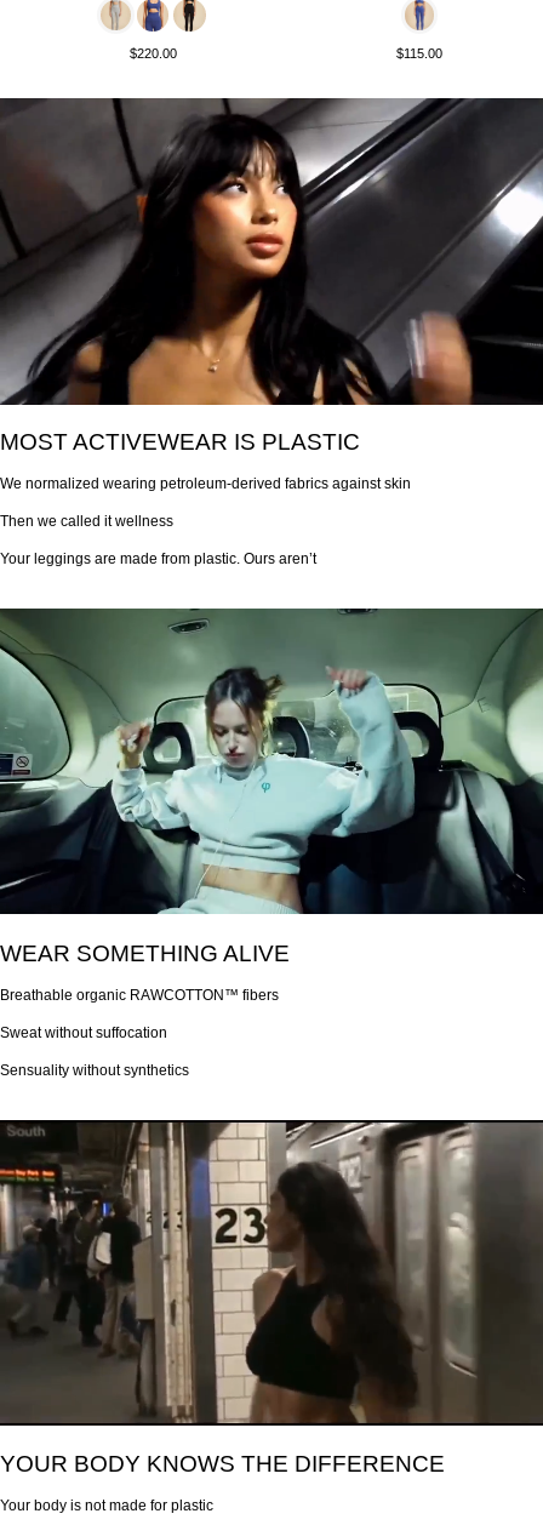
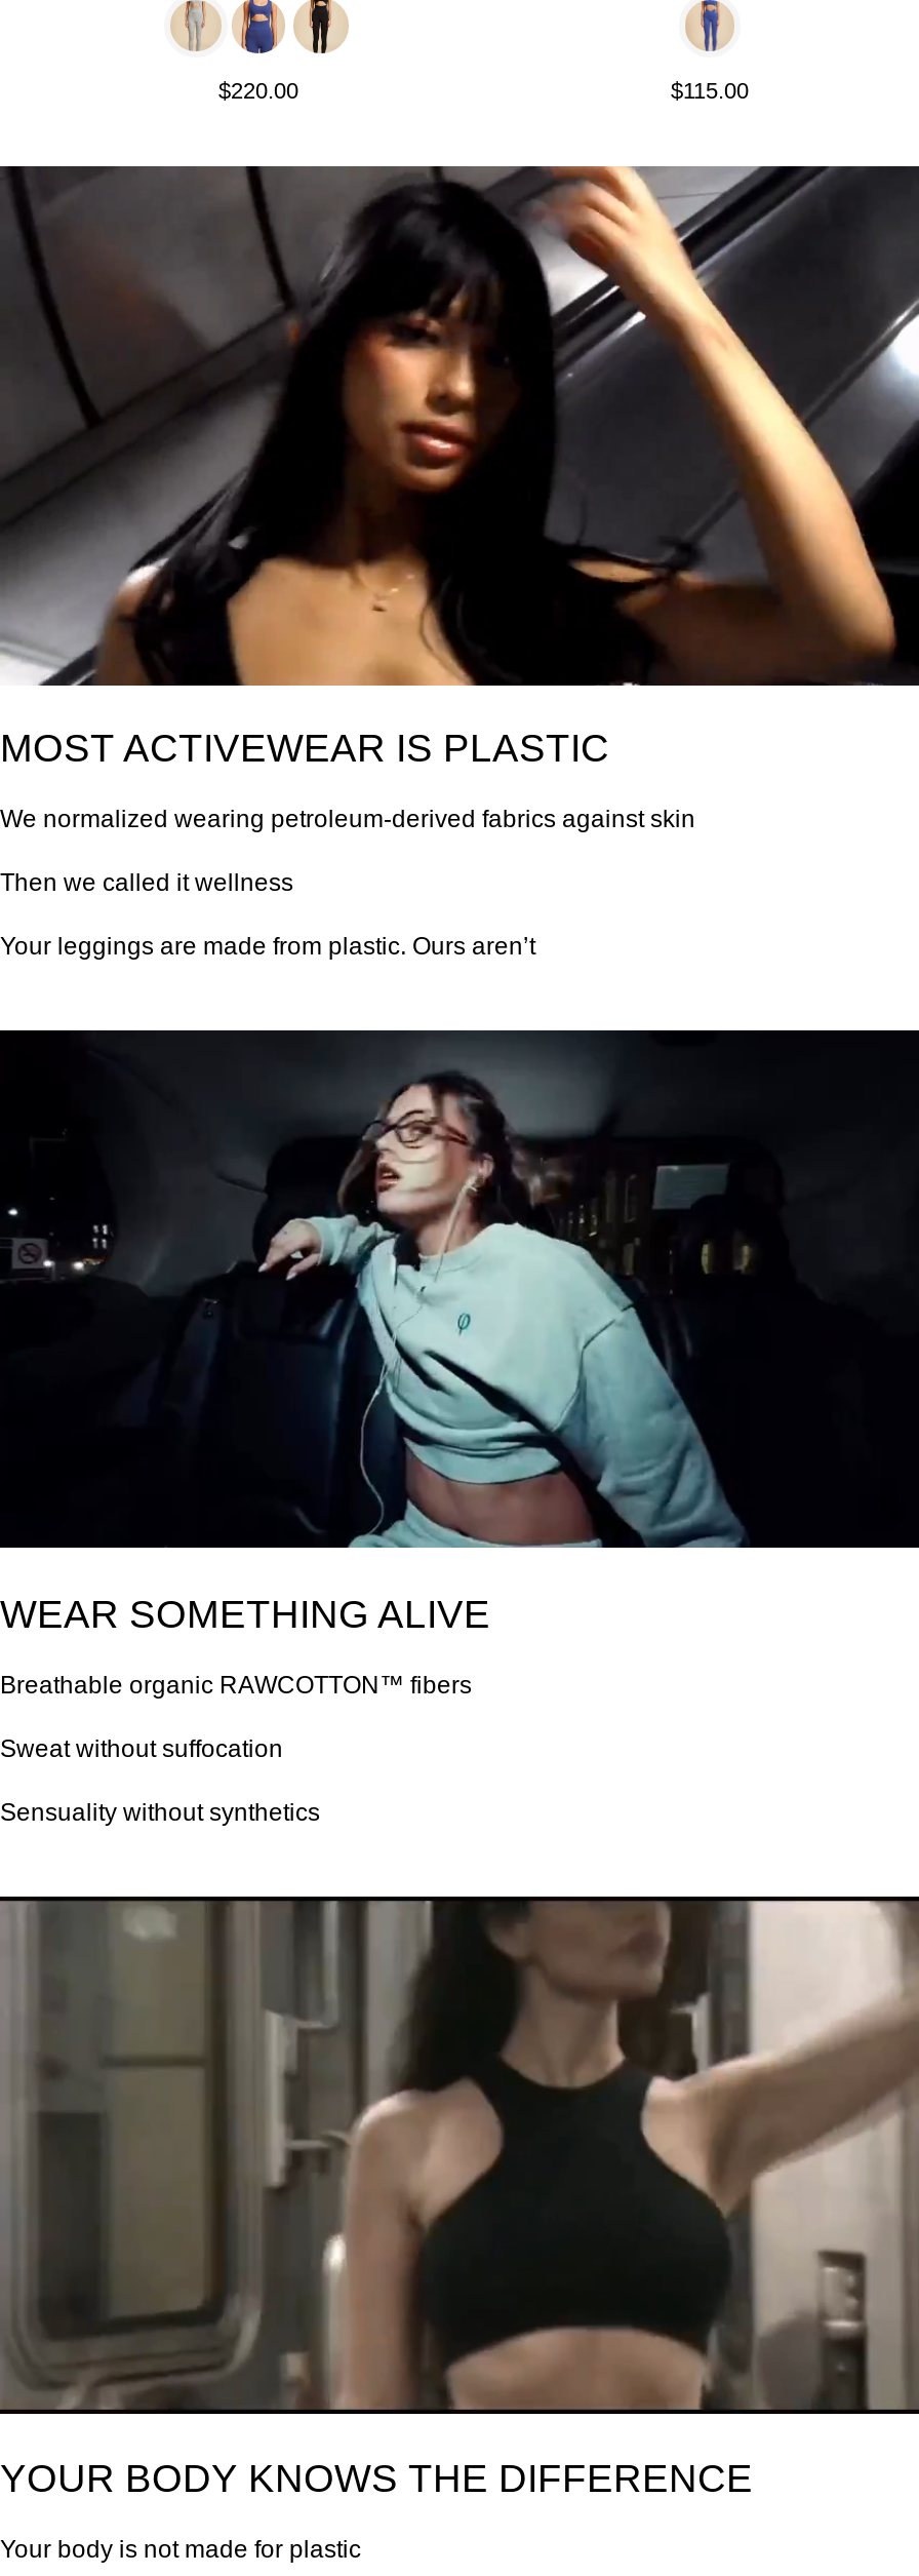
- [image]
+ [image]

- [image]
+ [image]

- [image]
+ [image]
